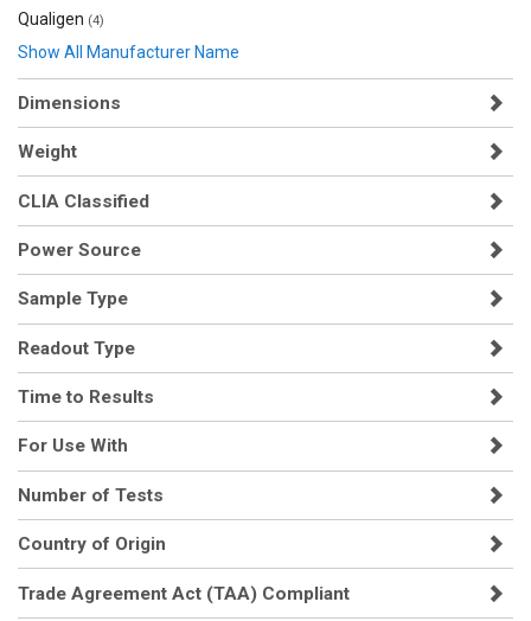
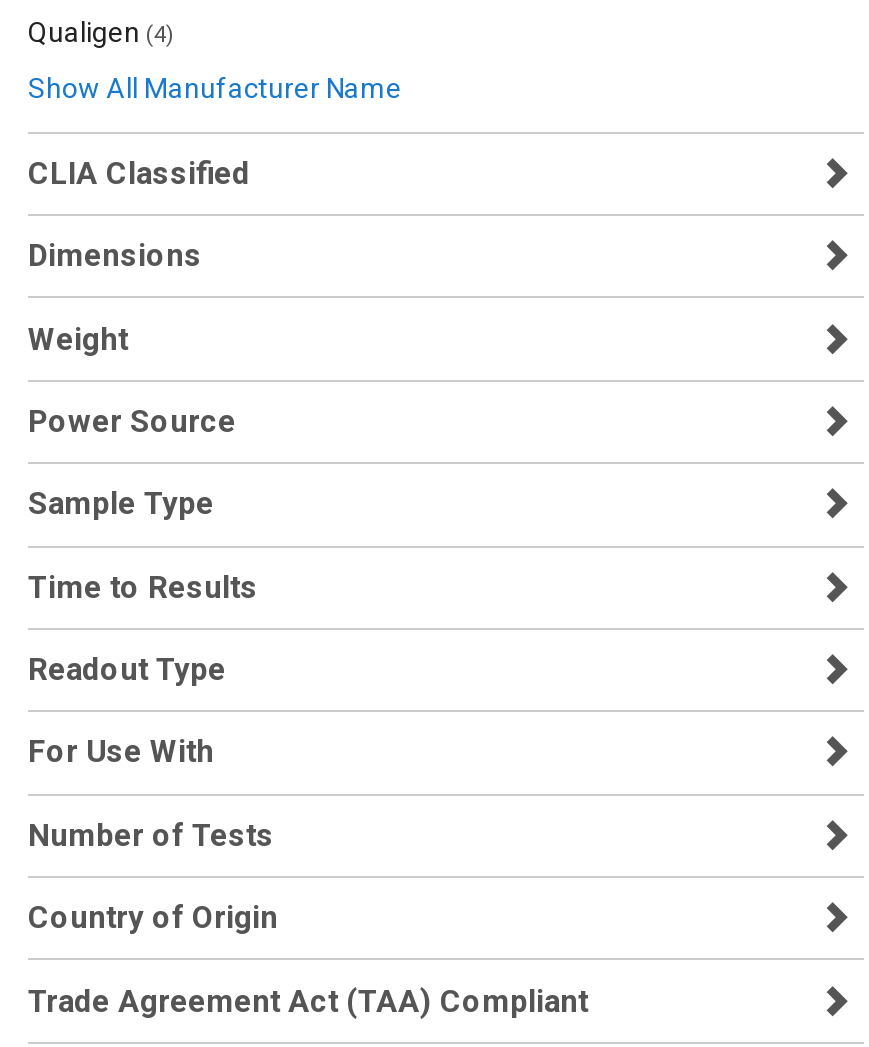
moved down: Dimensions | Weight

moved up: CLIA Classified

moved down: Readout Type

moved up: Time to Results
